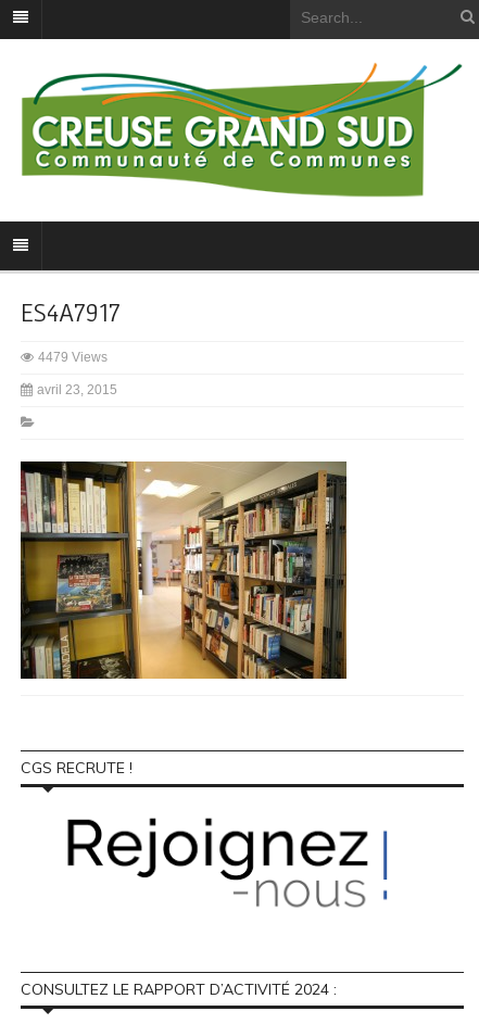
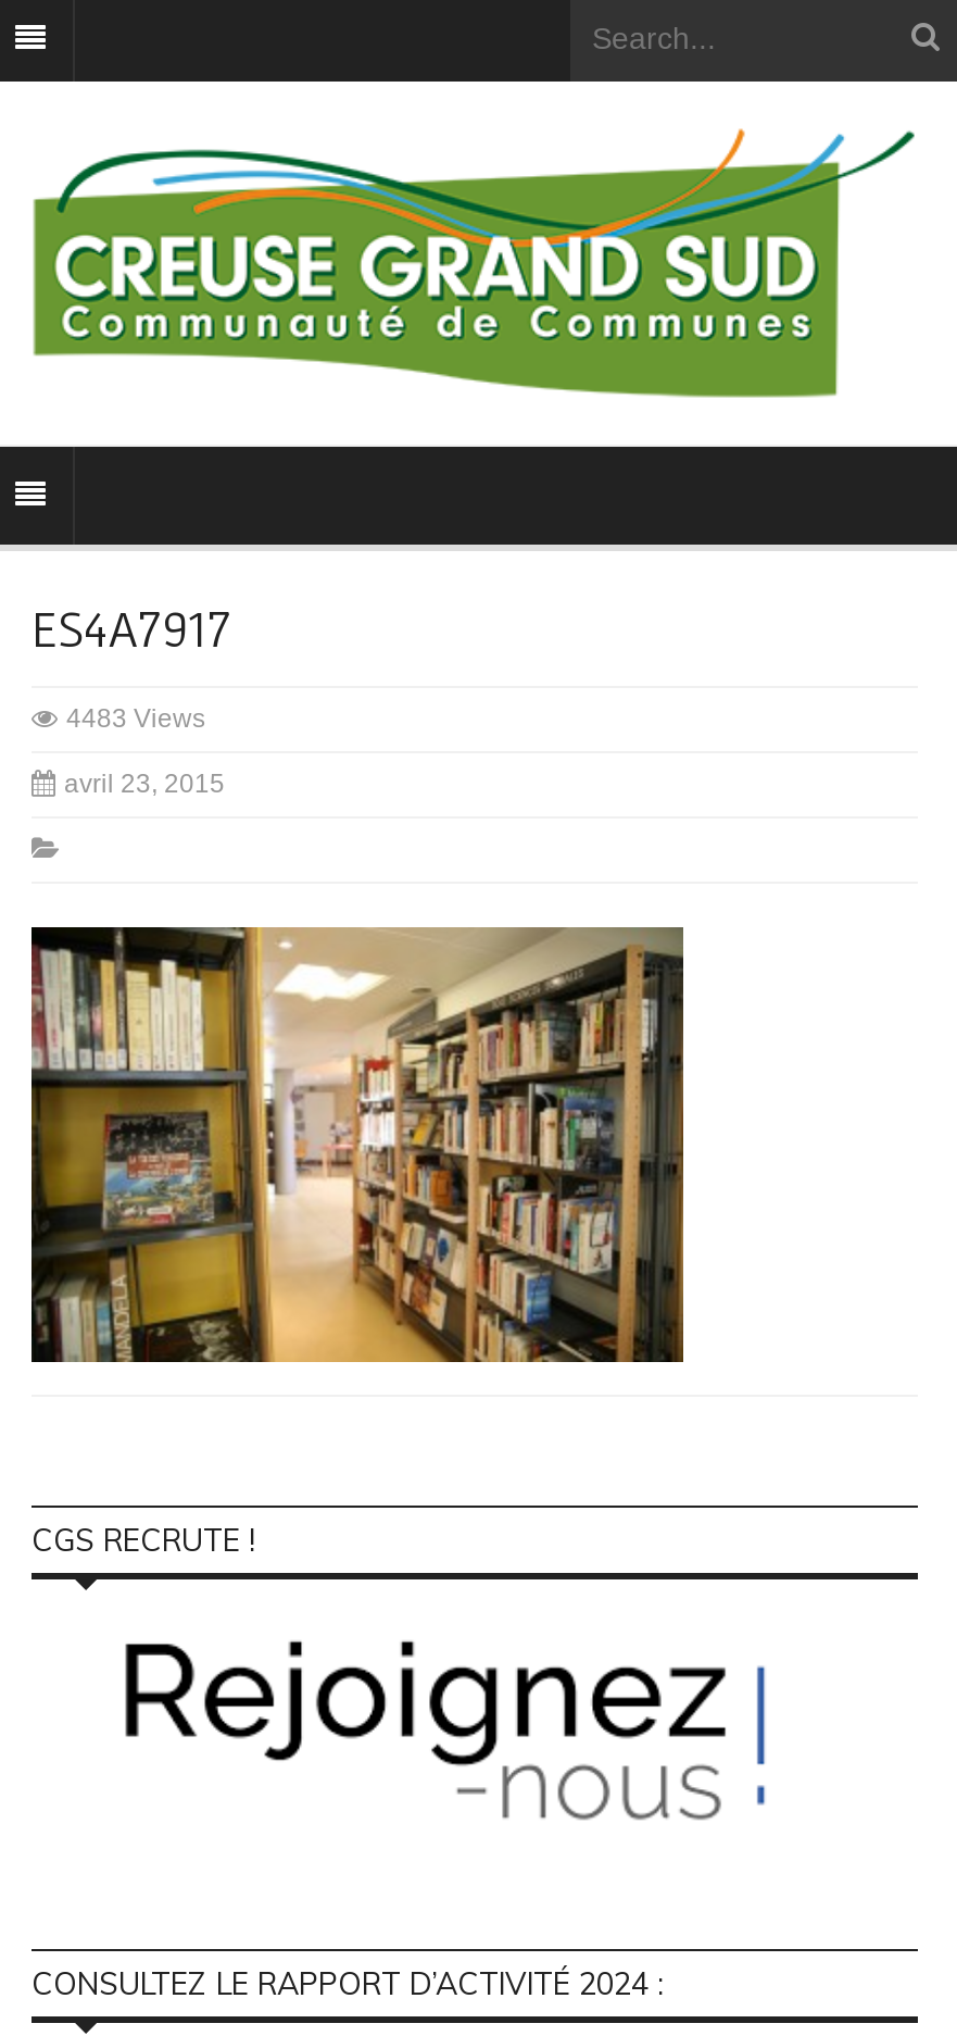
- 4479 Views
+ 4483 Views
